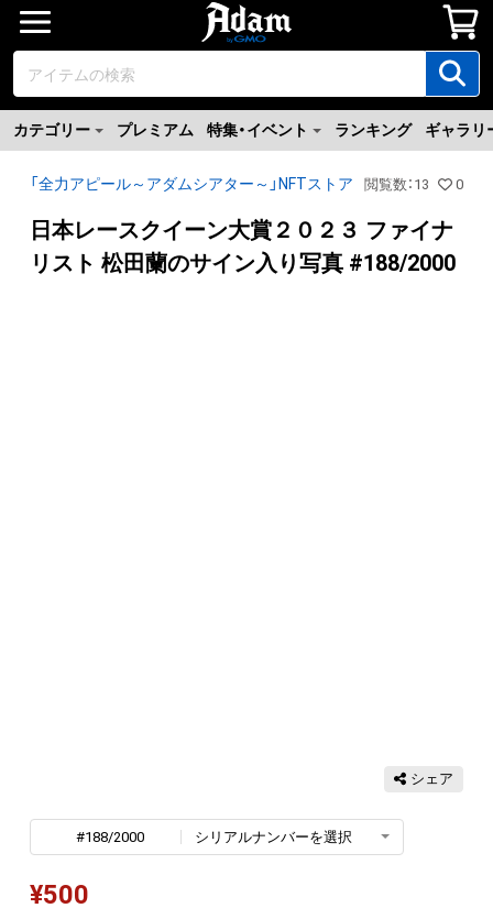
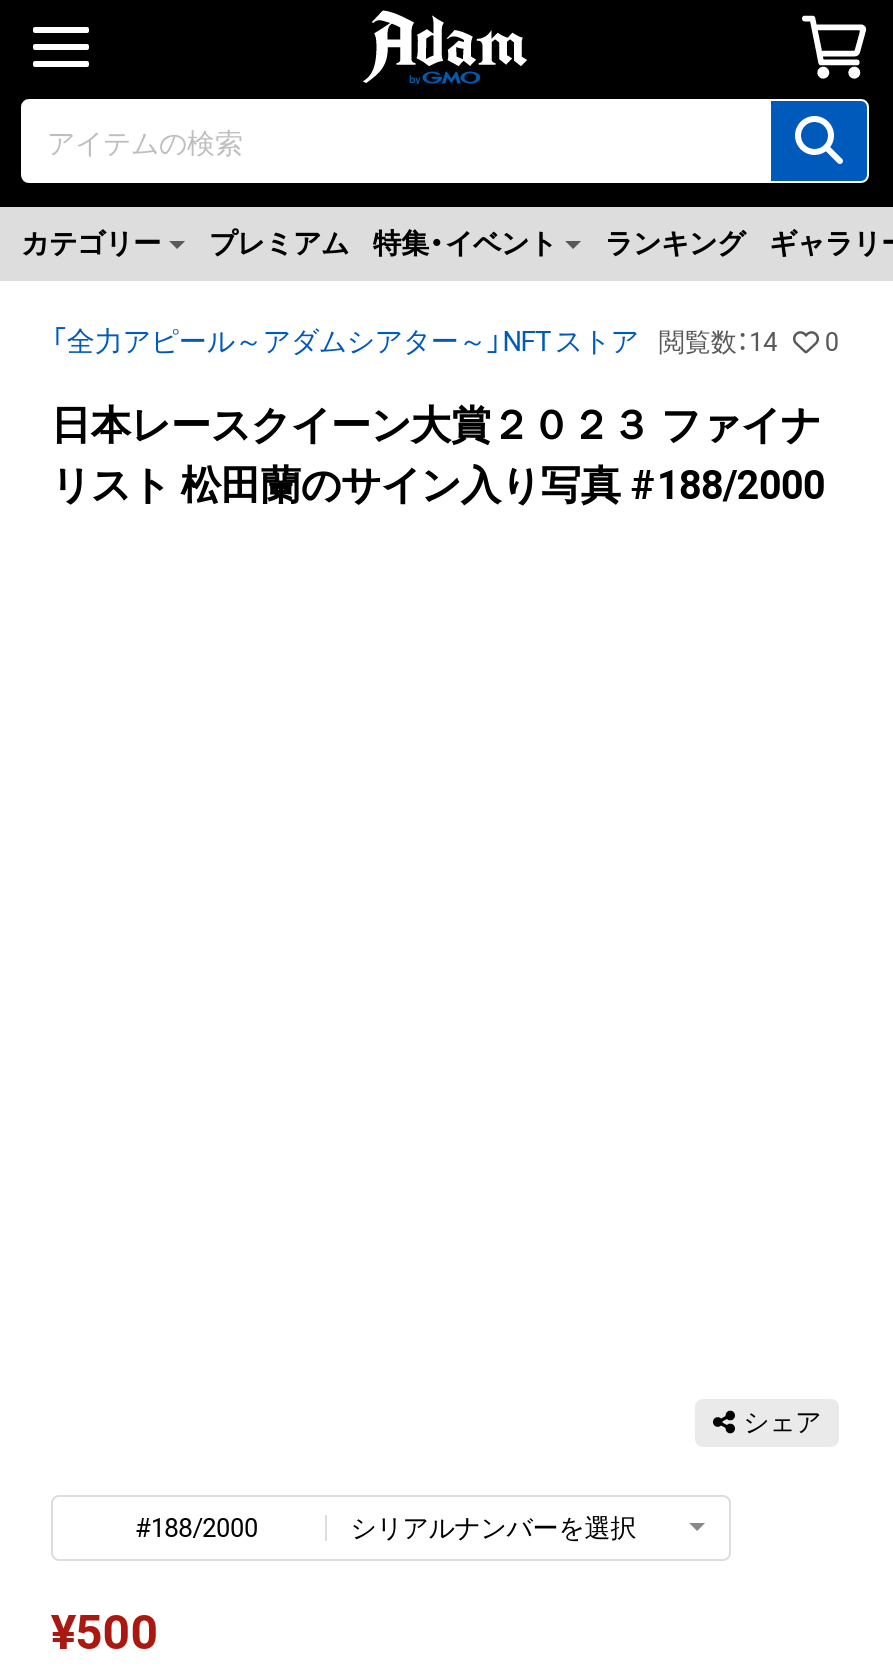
- 「全力アピール～アダムシアター～」NFTストア 閲覧数：13 0
+ 「全力アピール～アダムシアター～」NFTストア 閲覧数：14 0
